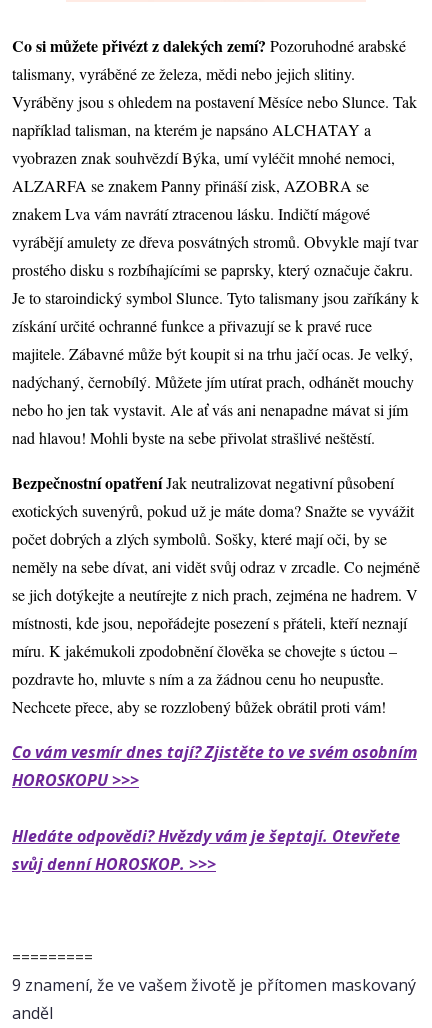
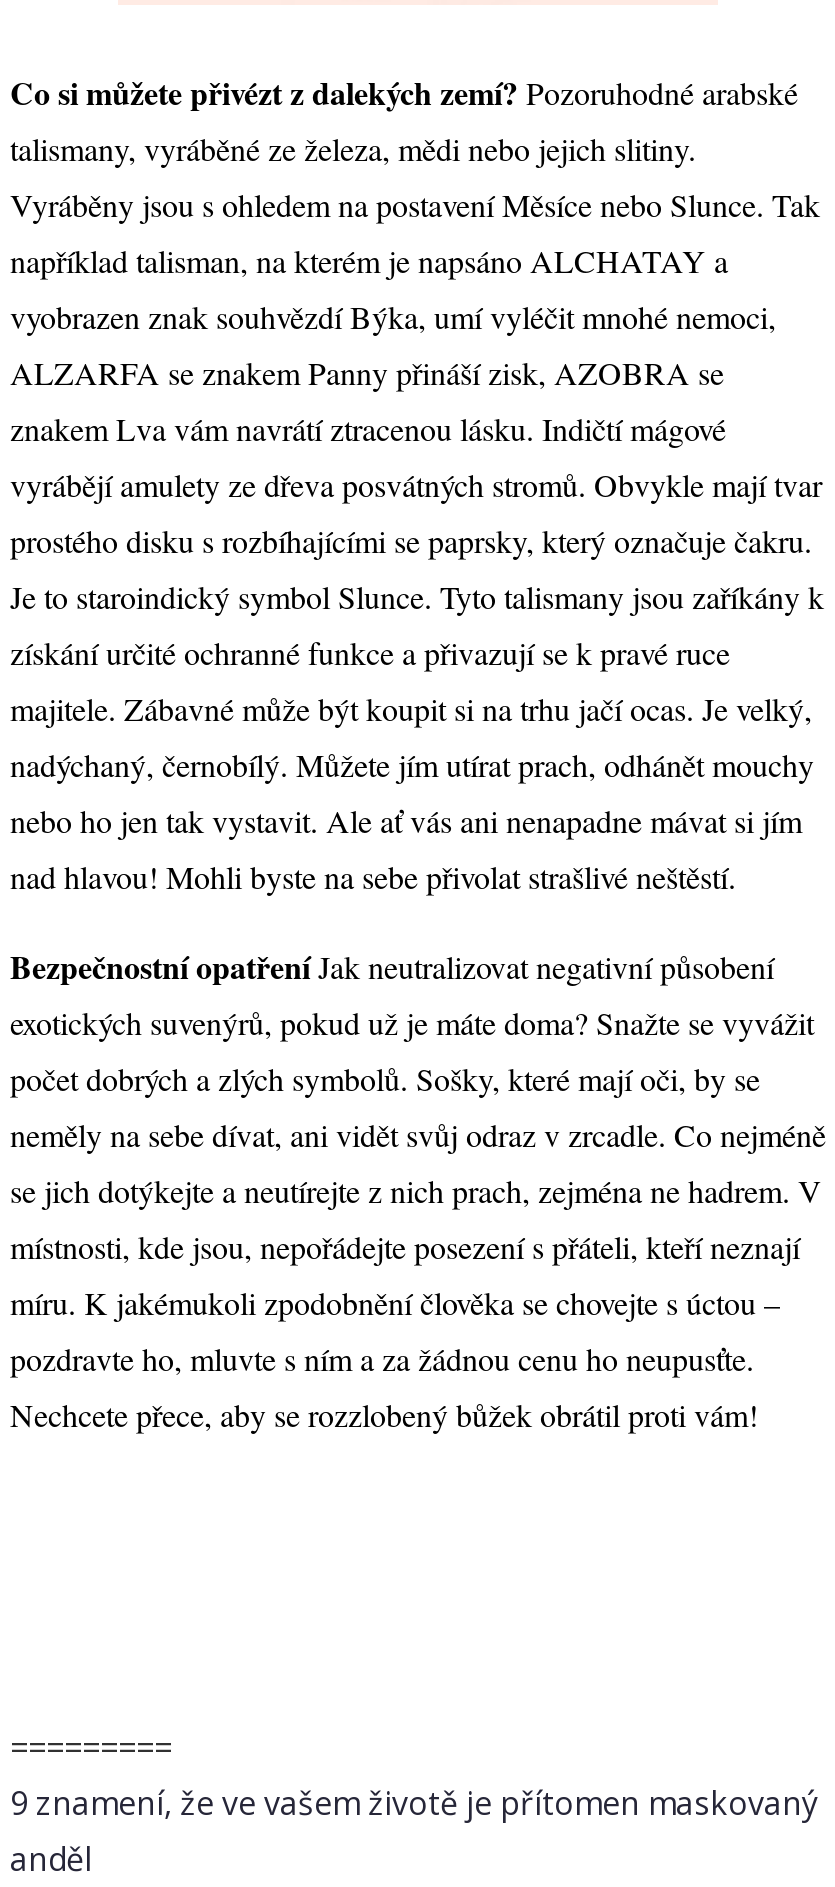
- Co vám vesmír dnes tají? Zjistěte to ve svém osobním
- HOROSKOPU >>>
- Hledáte odpovědi? Hvězdy vám je šeptají. Otevřete
- svůj denní HOROSKOP. >>>
